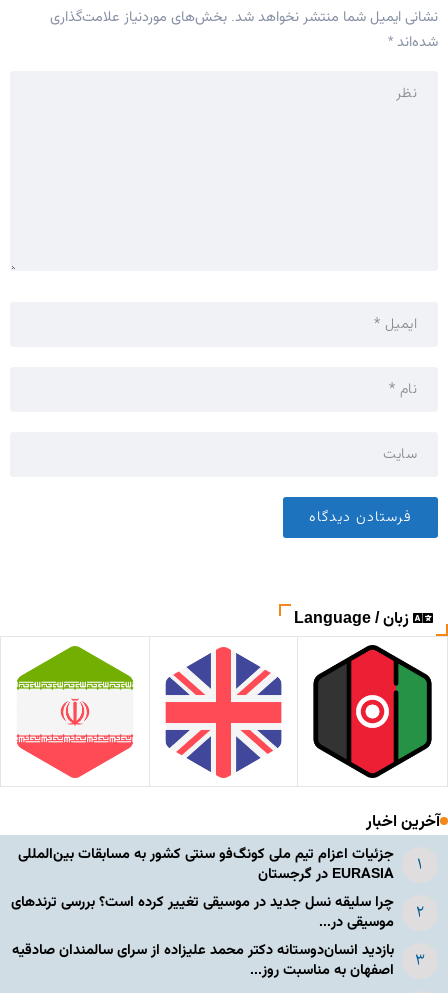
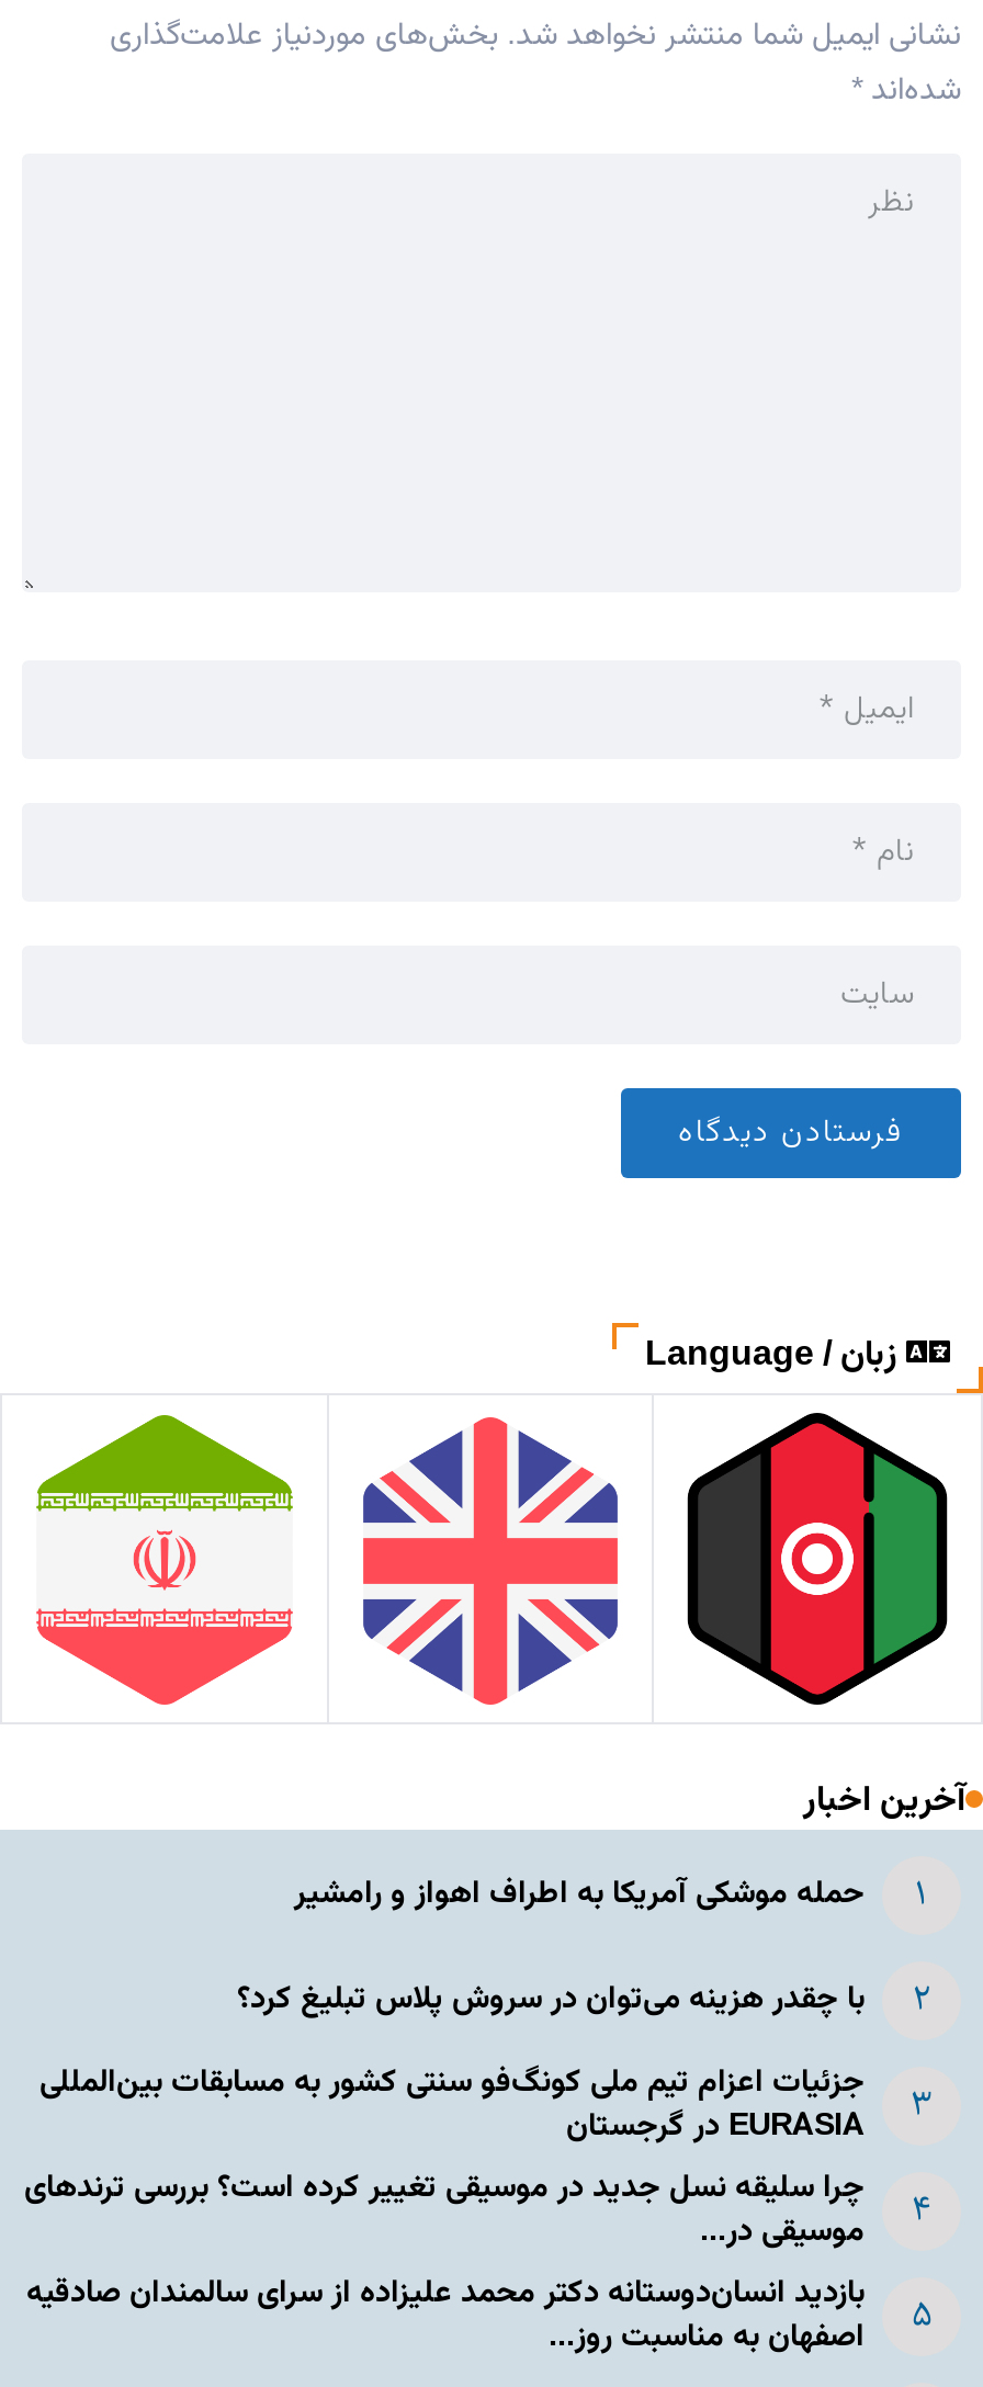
+ حمله موشکی آمریکا به اطراف اهواز و رامشیر
+ با چقدر هزینه می‌توان در سروش پلاس تبلیغ کرد؟
